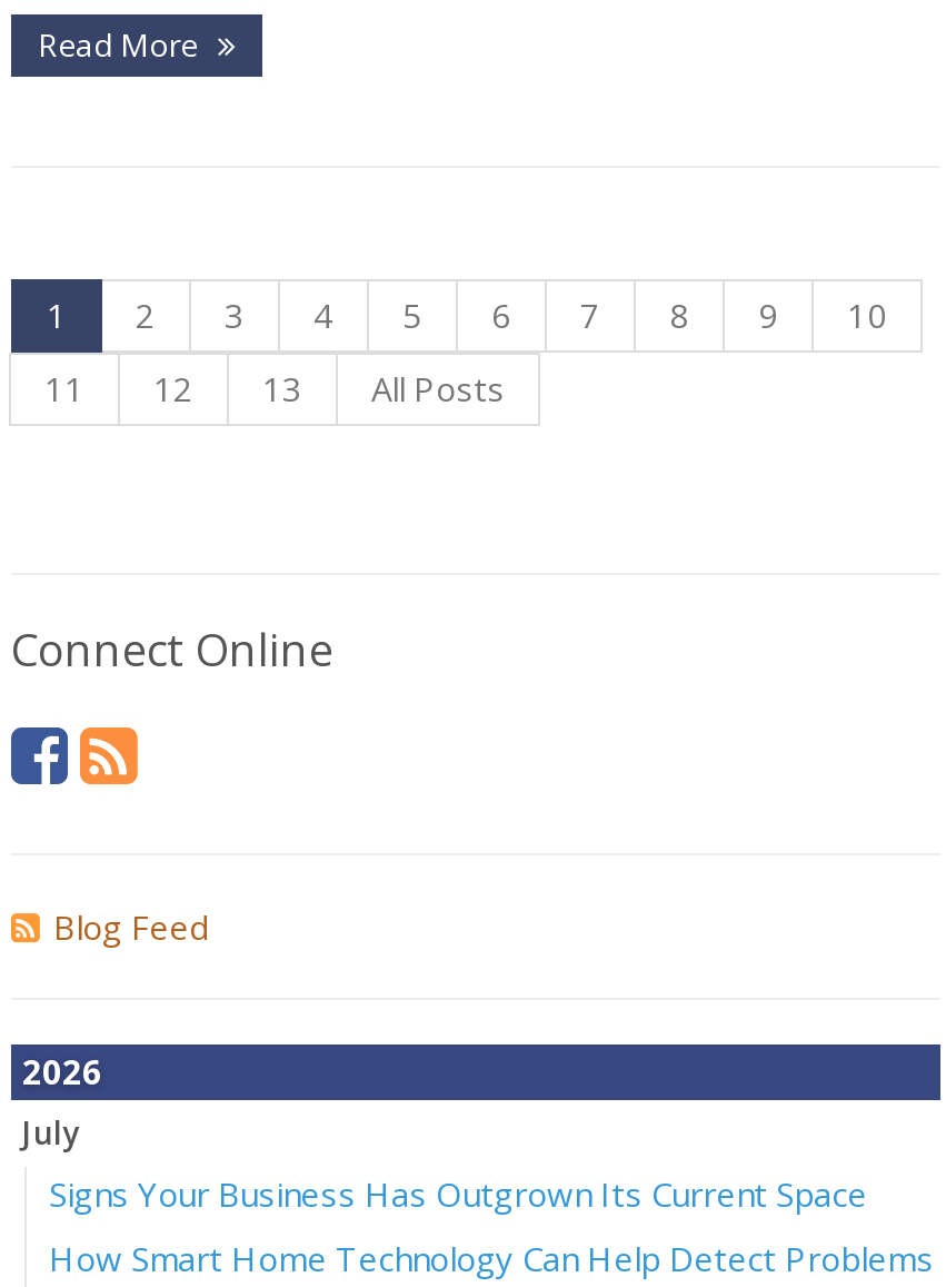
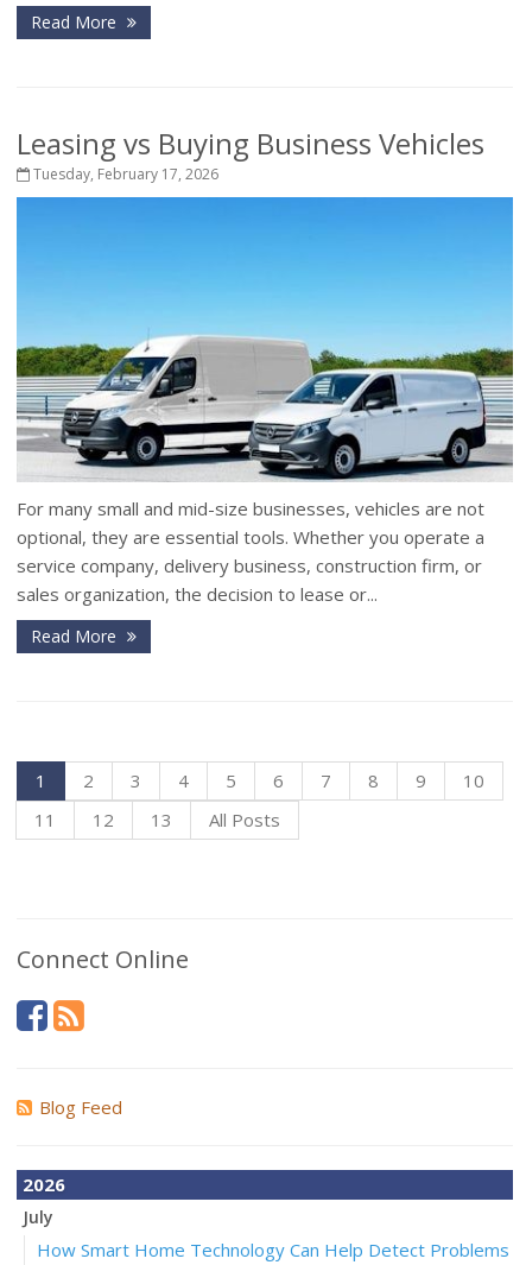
+ [image]
+ For many small and mid-size businesses, vehicles are not
+ optional, they are essential tools. Whether you operate a
+ service company, delivery business, construction firm, or
+ sales organization, the decision to lease or...
+ Read More

+ Leasing vs Buying Business Vehicles
+ Tuesday, February 17, 2026

moved down: 1 | 2 | 3 | ... | 2026 | July

- Signs Your Business Has Outgrown Its Current Space
